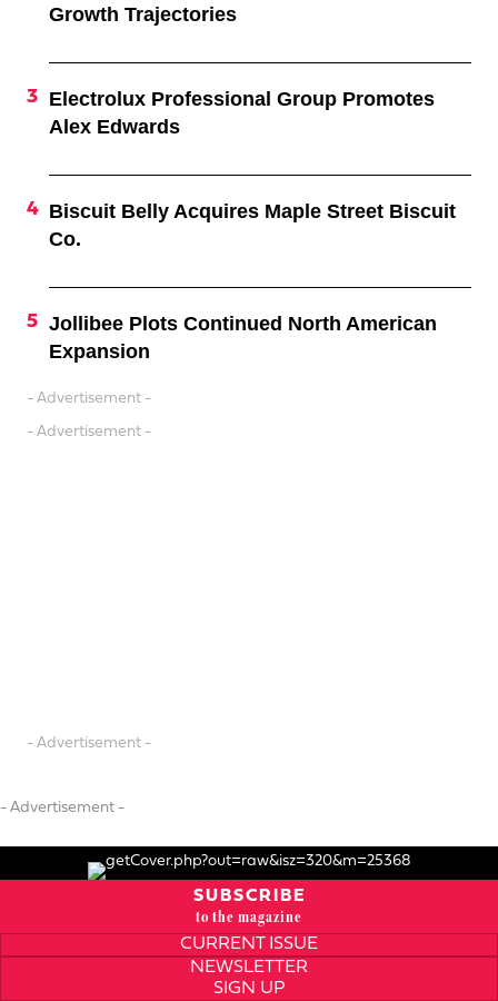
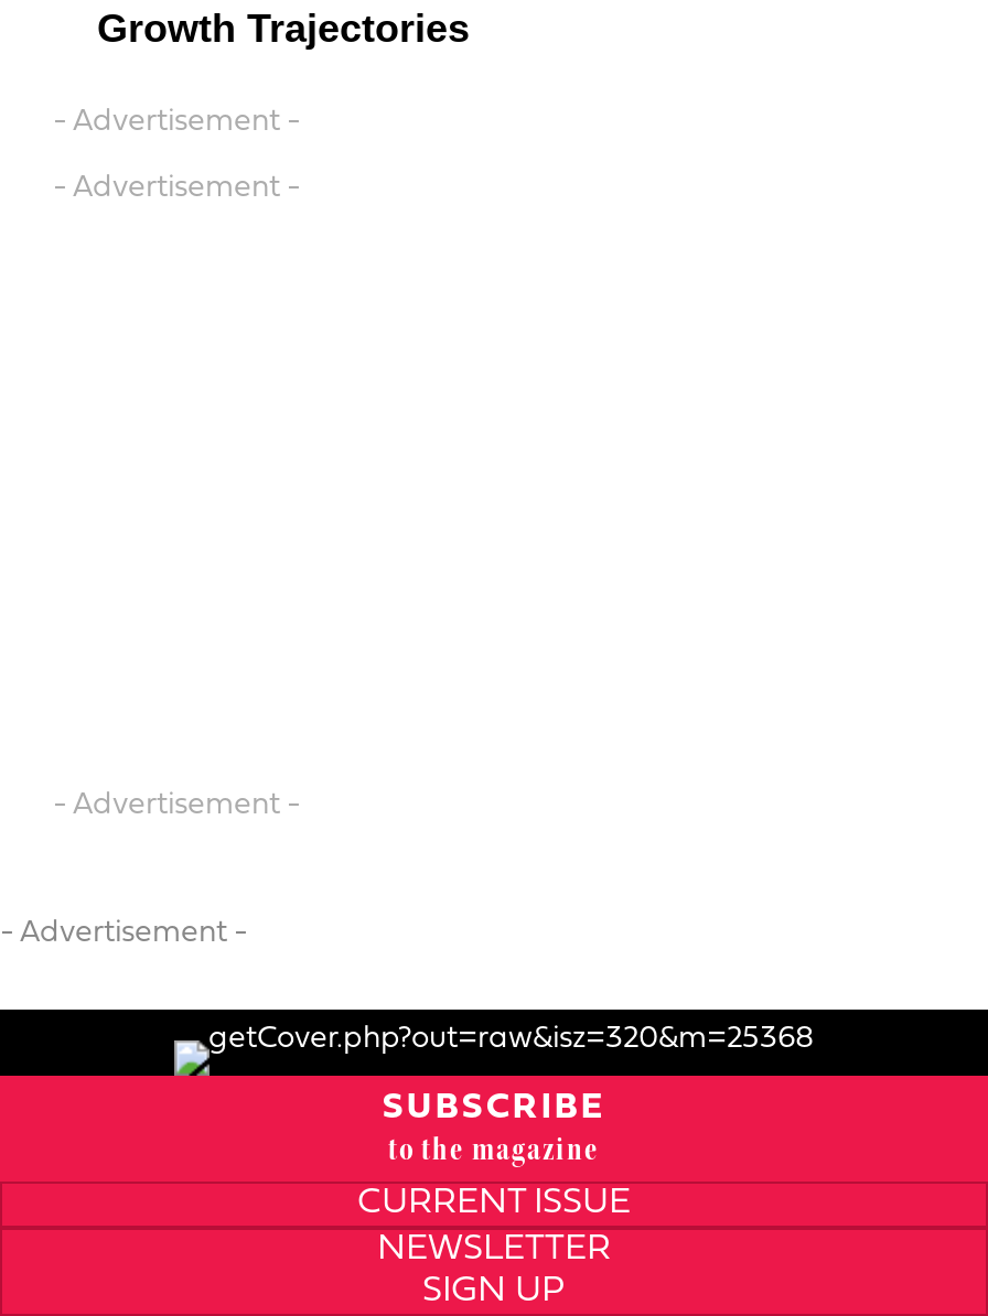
- Electrolux Professional Group Promotes
- Alex Edwards

- Biscuit Belly Acquires Maple Street Biscuit
- Co.

- Jollibee Plots Continued North American
- Expansion
